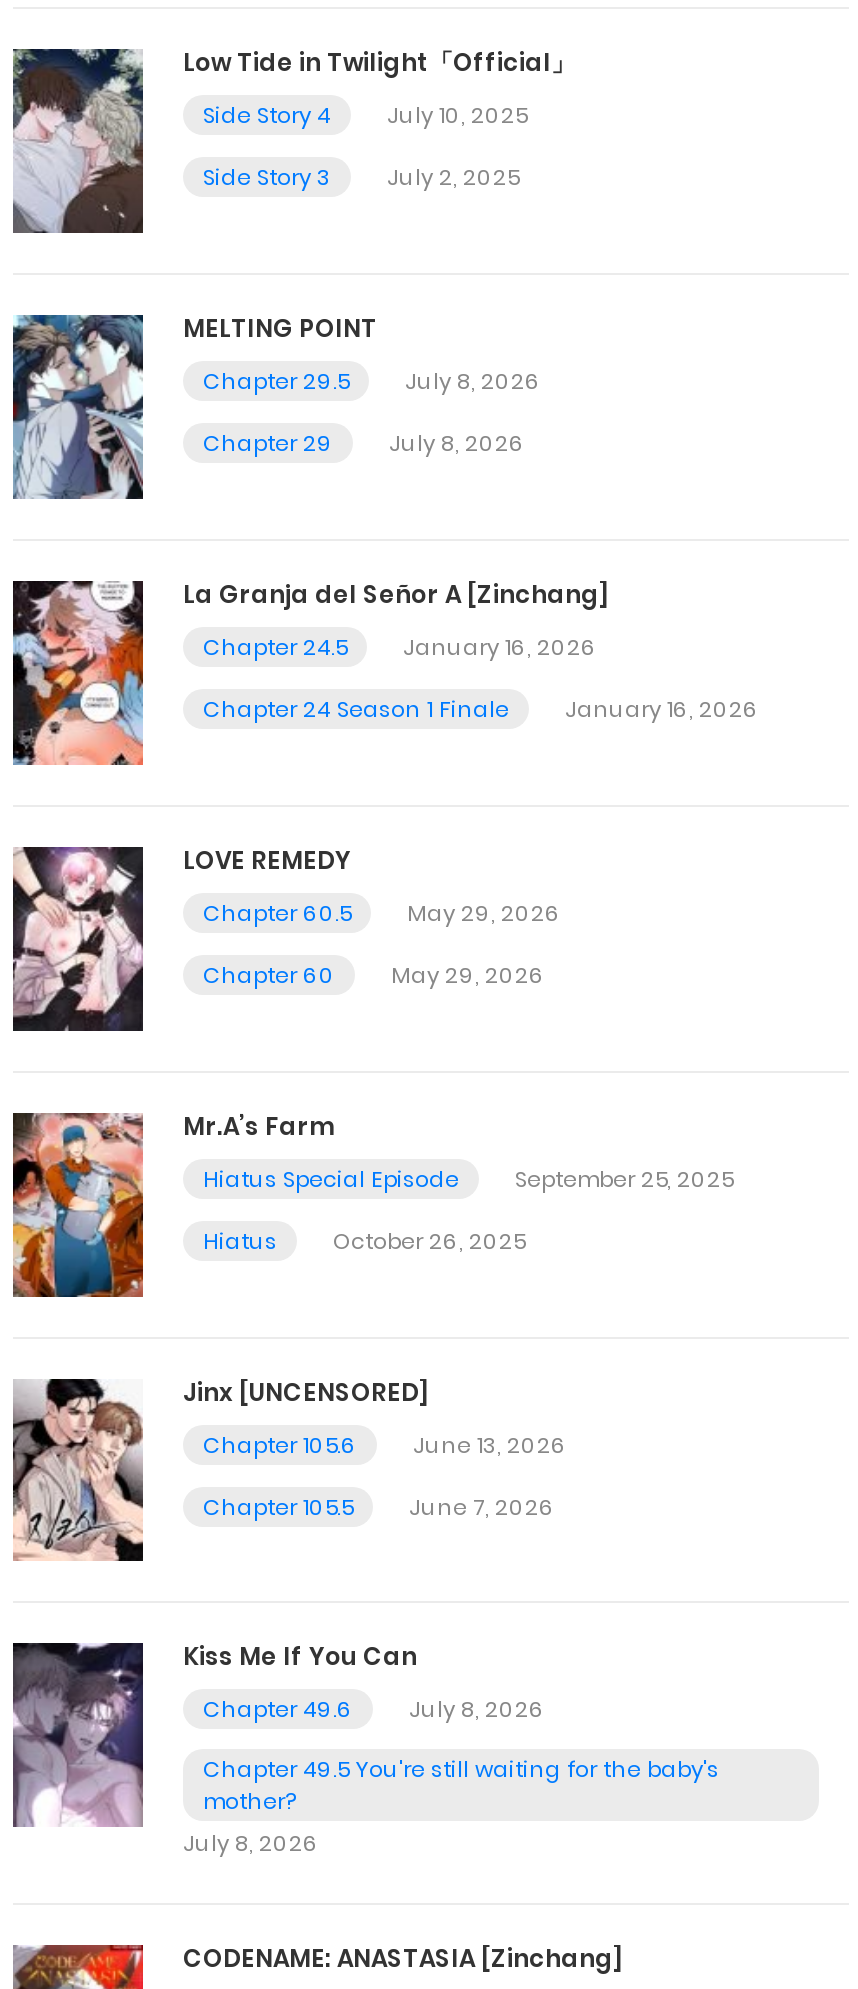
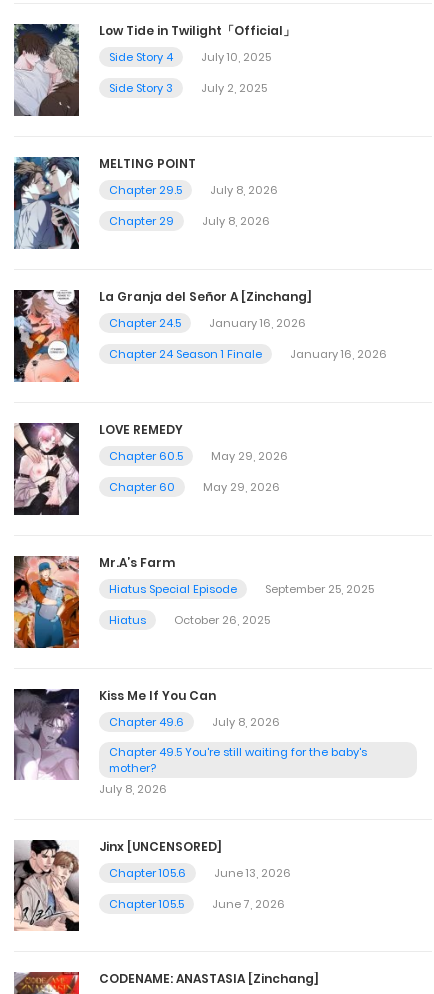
moved down: [image] | Jinx [UNCENSORED] | Chapter 105.6 | June 13, 2026 | Chapter 105.5 | June 7, 2026

moved up: [image] | Kiss Me If You Can | Chapter 49.6 | July 8, 2026 | Chapter 49.5 You're still waiting for the baby's | mother? | July 8, 2026
